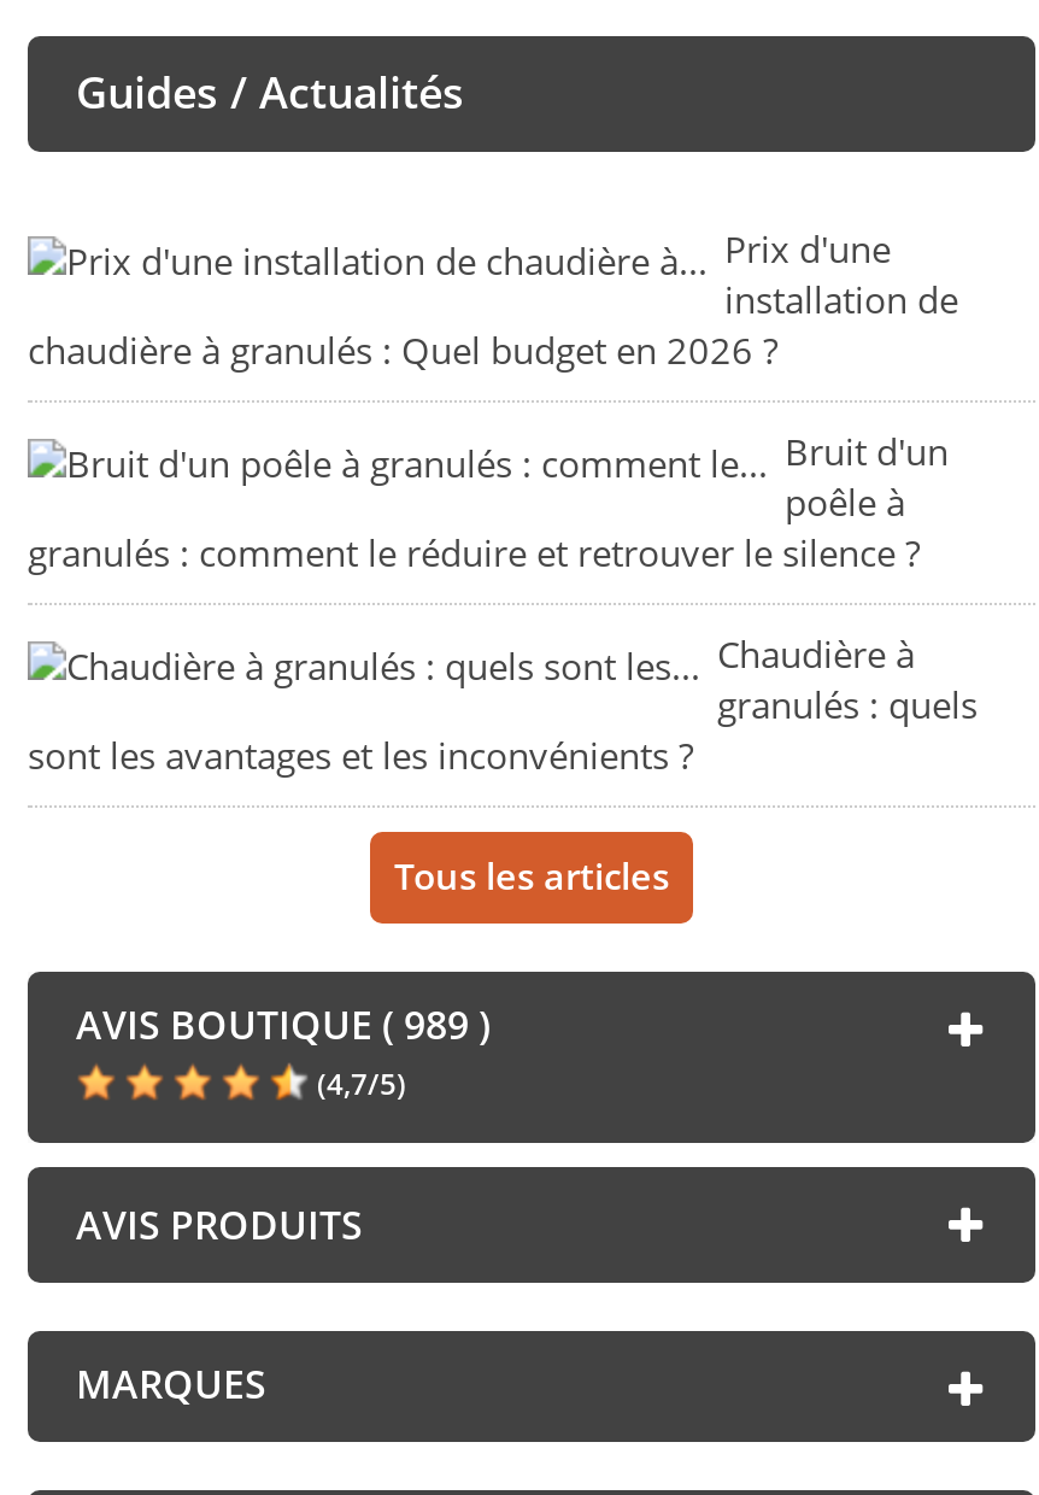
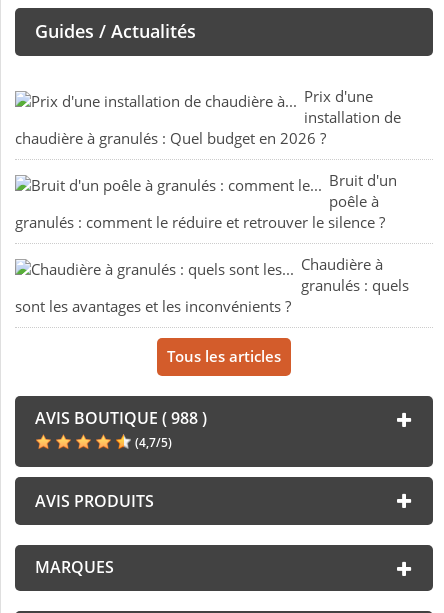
- AVIS BOUTIQUE ( 989 )
+ AVIS BOUTIQUE ( 988 )
